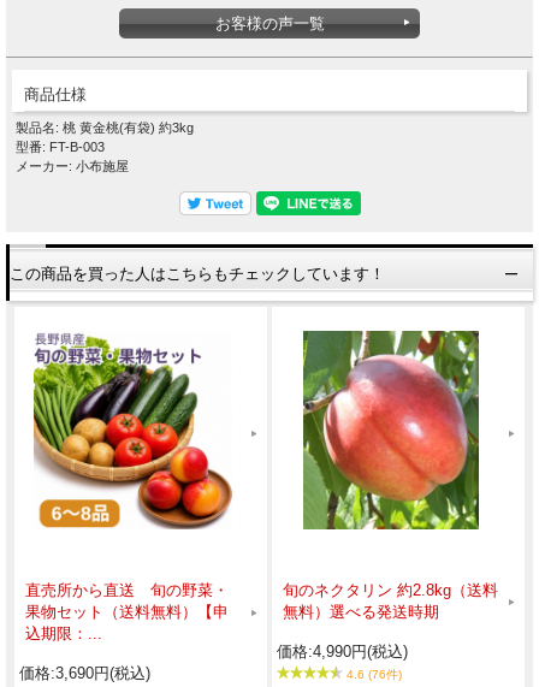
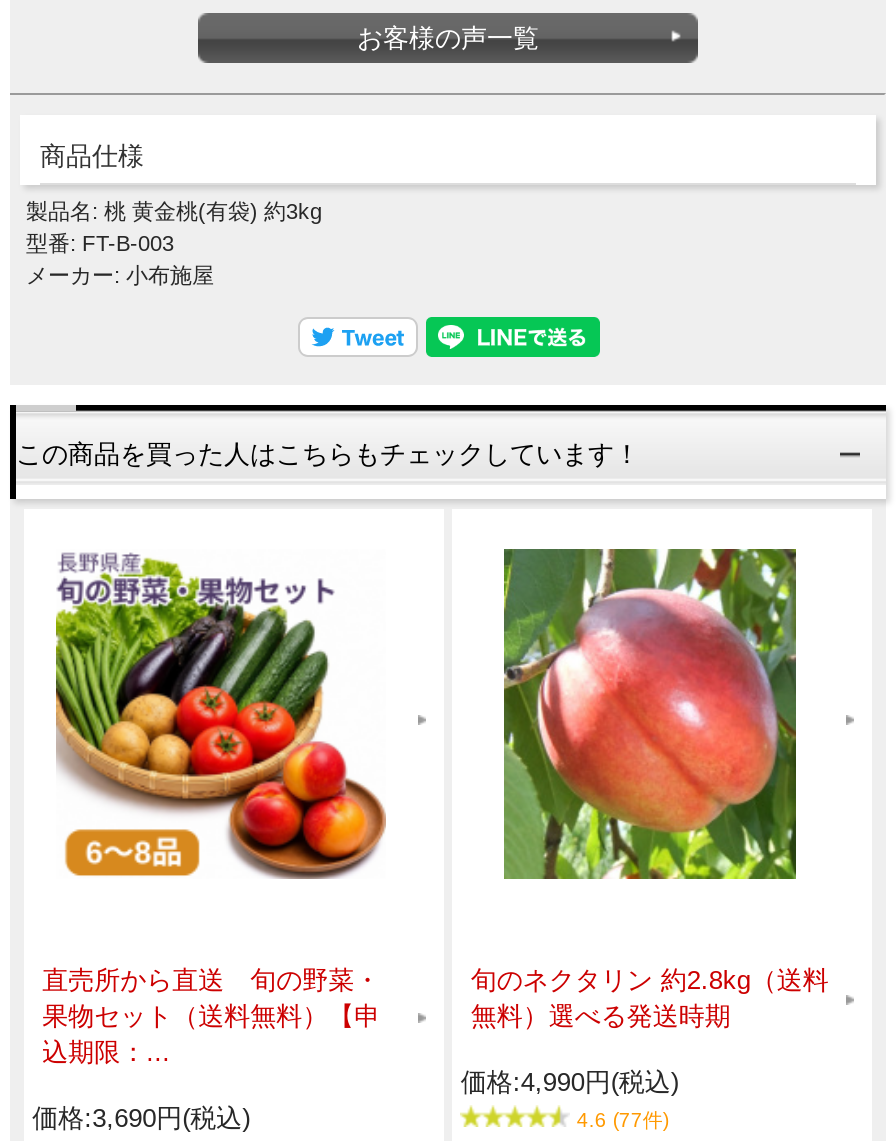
- 4.6 (76件)
+ 4.6 (77件)
